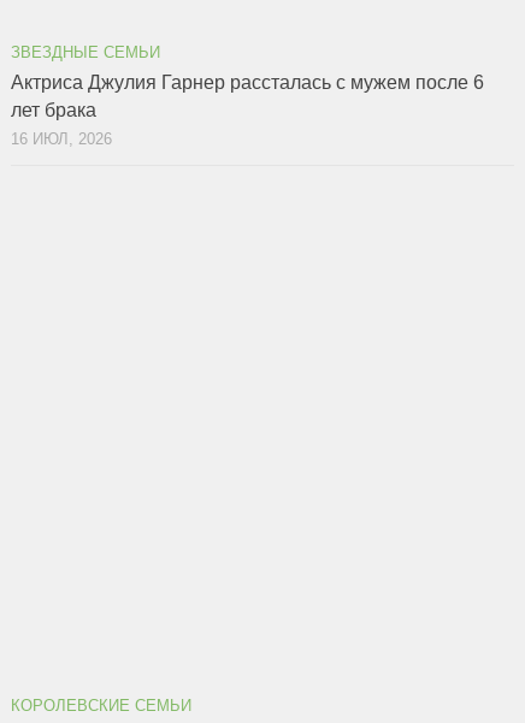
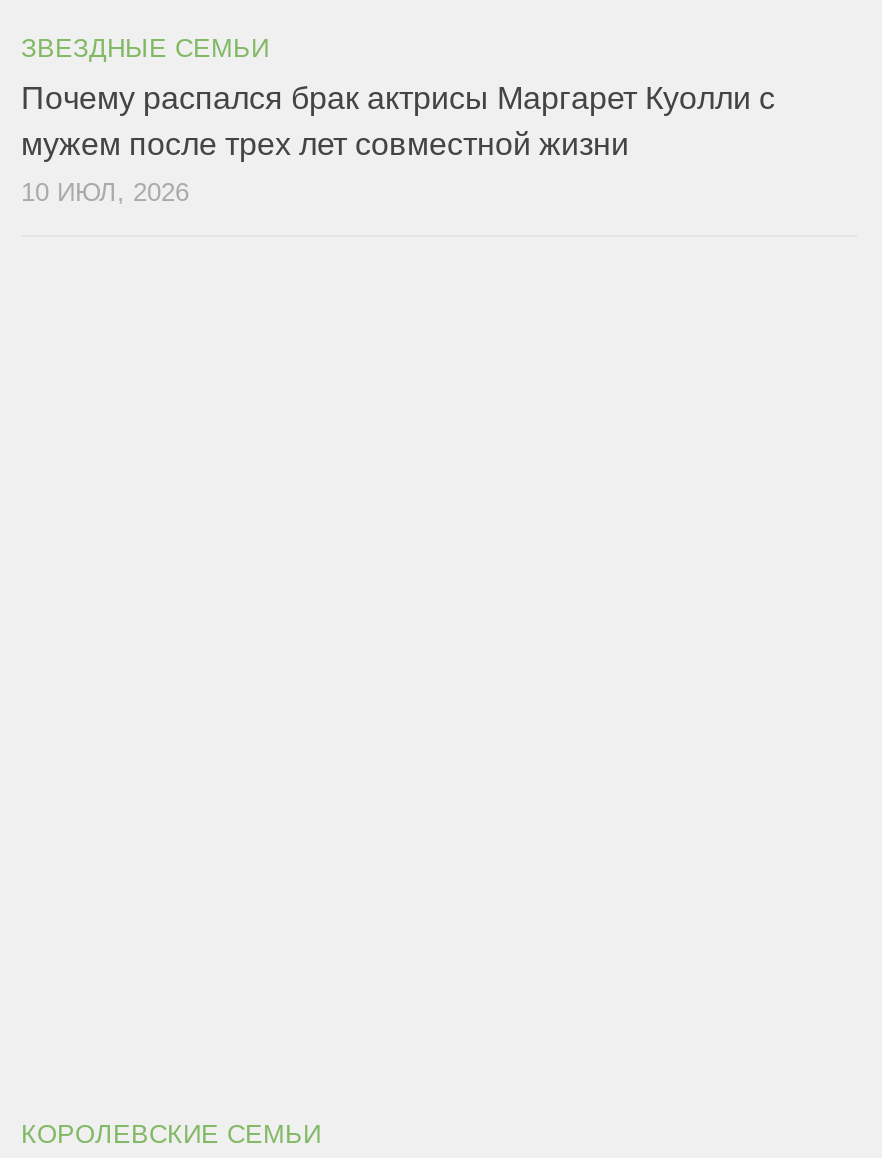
- Актриса Джулия Гарнер рассталась с мужем после 6
- лет брака
+ Почему распался брак актрисы Маргарет Куолли с
+ мужем после трех лет совместной жизни

- 16 ИЮЛ, 2026
+ 10 ИЮЛ, 2026
